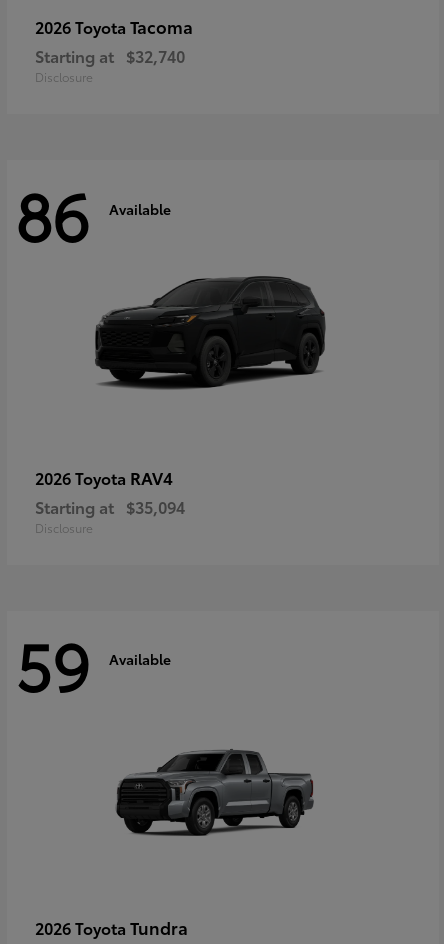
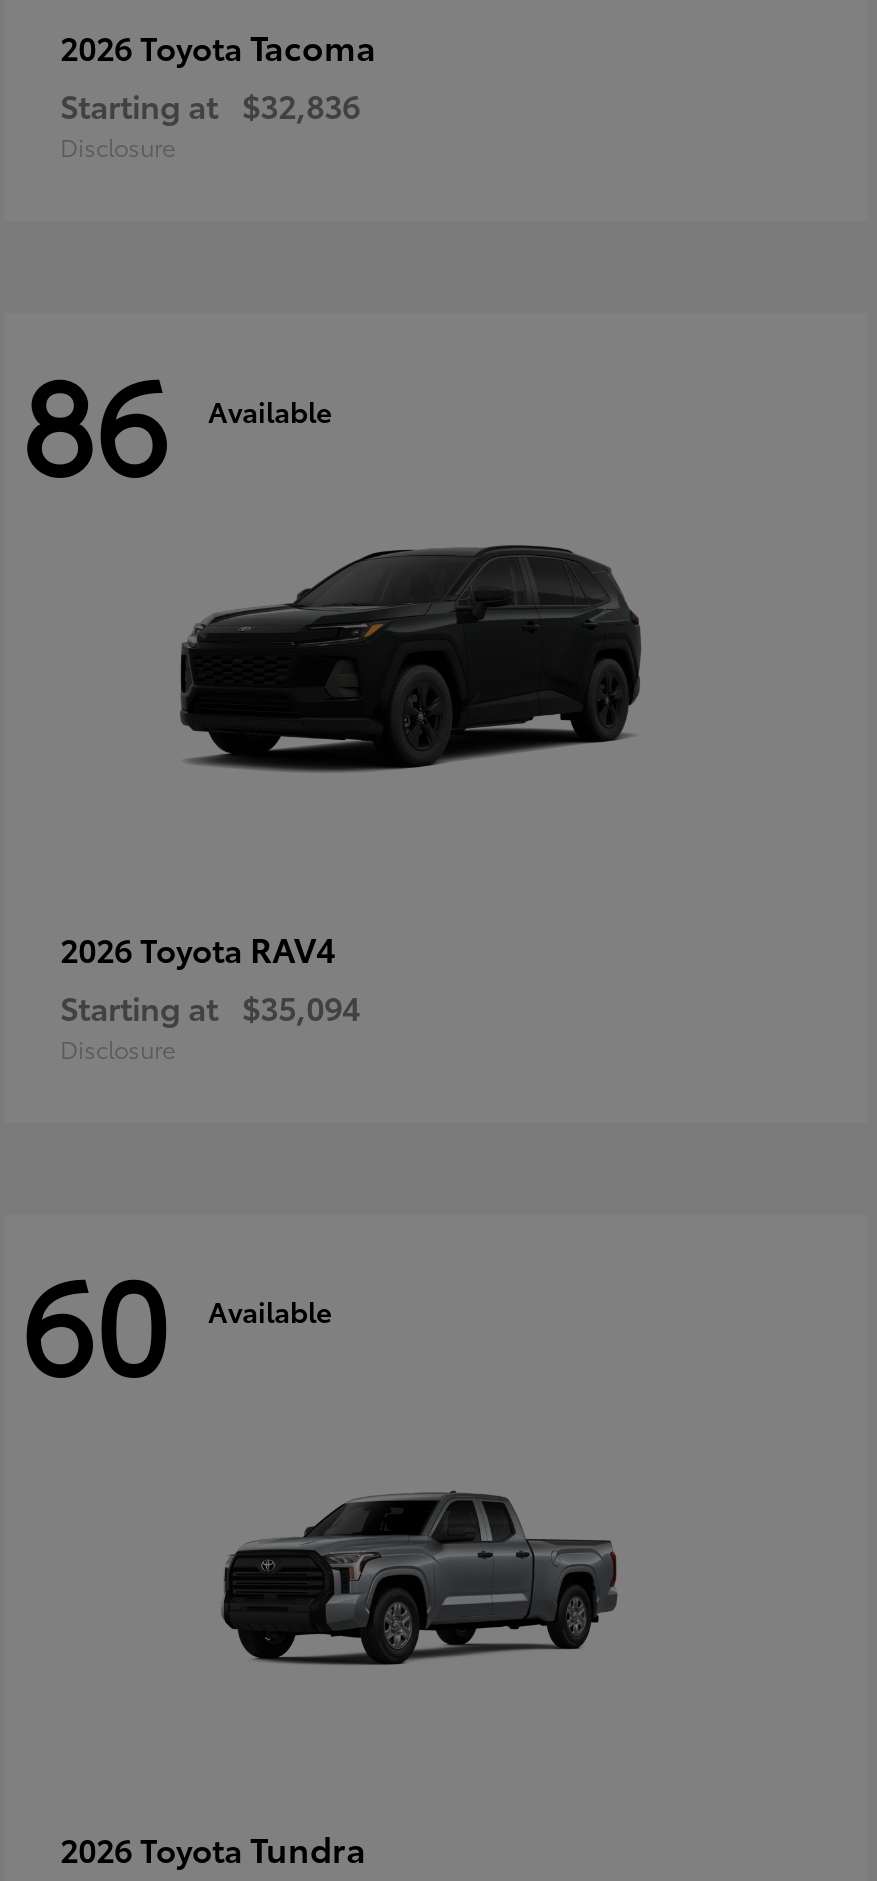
- Starting at $32,740
+ Starting at $32,836

- 59 Available
+ 60 Available
